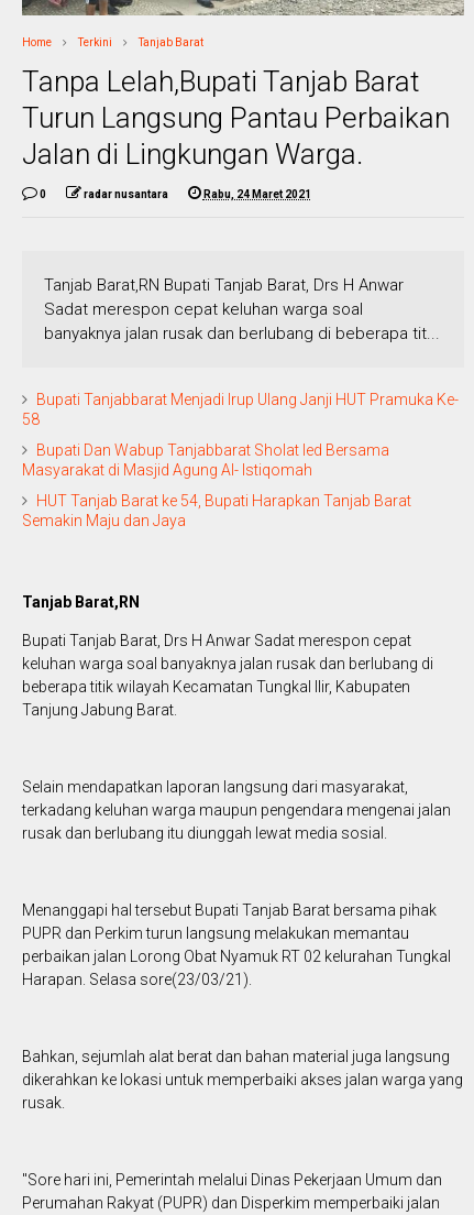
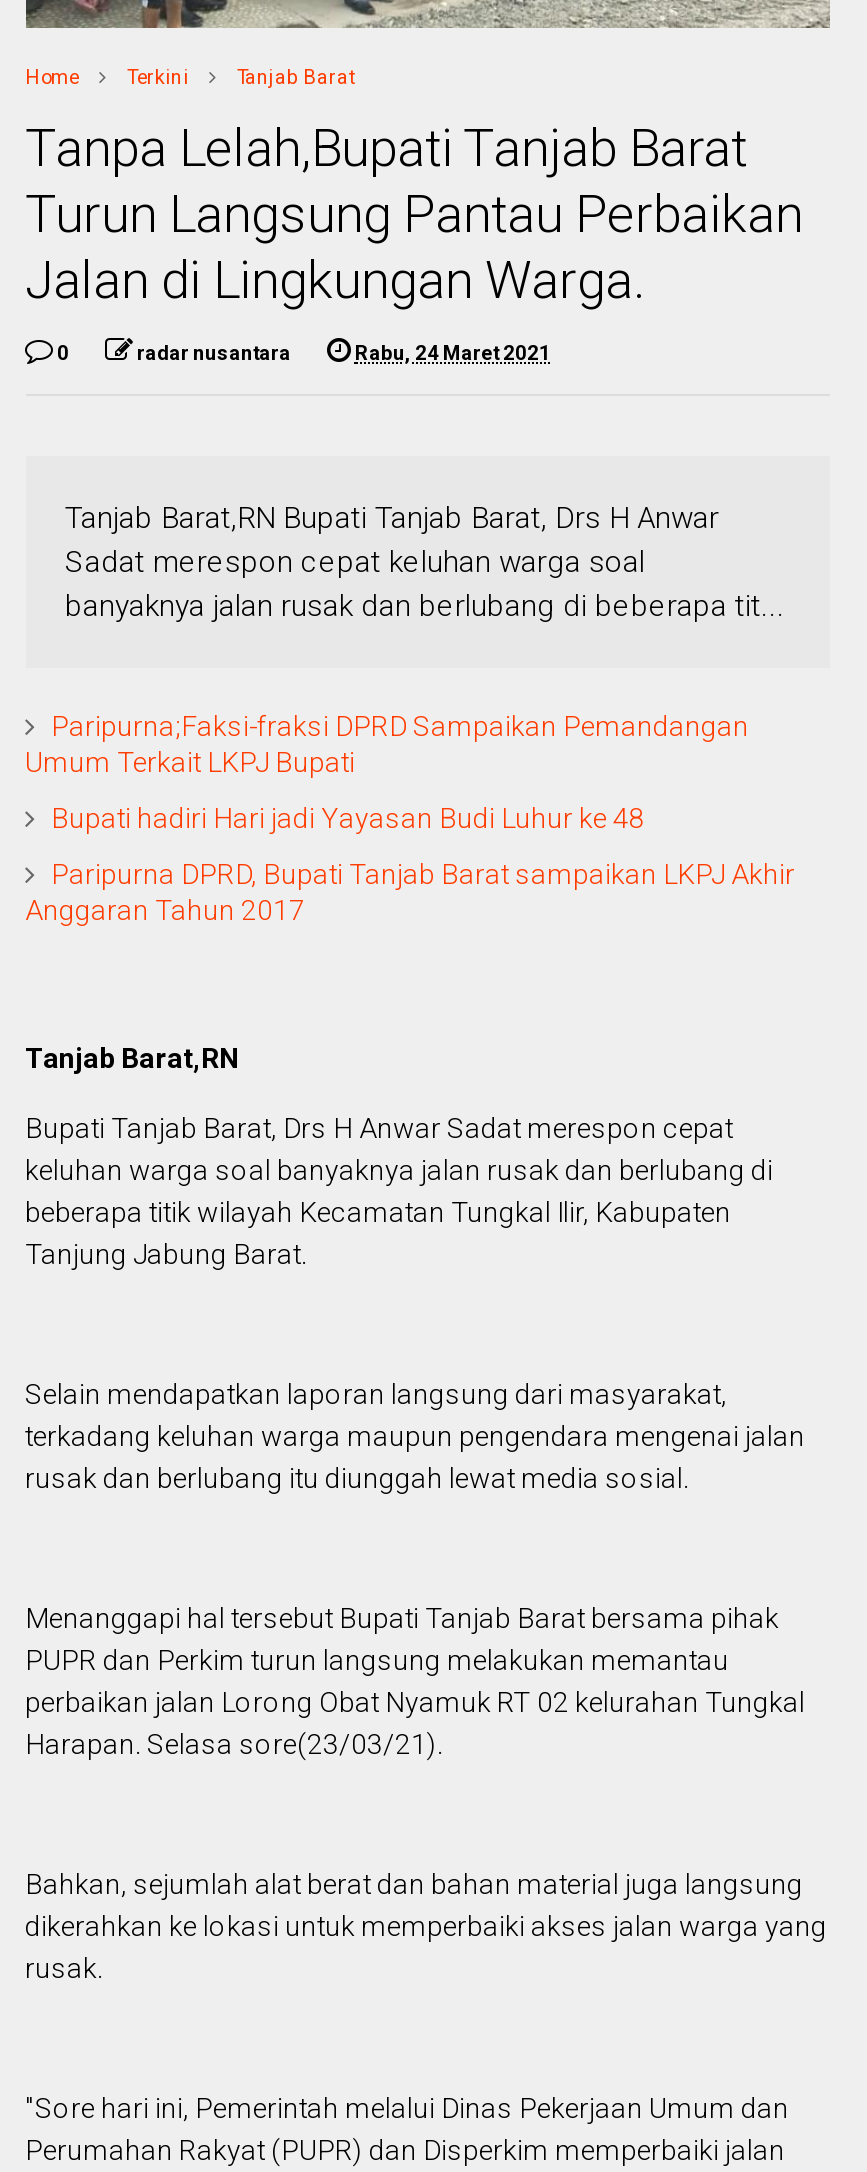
- Bupati Tanjabbarat Menjadi Irup Ulang Janji HUT Pramuka Ke-
- 58
+ Paripurna;Faksi-fraksi DPRD Sampaikan Pemandangan
+ Umum Terkait LKPJ Bupati

- Bupati Dan Wabup Tanjabbarat Sholat Ied Bersama
- Masyarakat di Masjid Agung Al- Istiqomah
+ Bupati hadiri Hari jadi Yayasan Budi Luhur ke 48

- HUT Tanjab Barat ke 54, Bupati Harapkan Tanjab Barat
- Semakin Maju dan Jaya
+ Paripurna DPRD, Bupati Tanjab Barat sampaikan LKPJ Akhir
+ Anggaran Tahun 2017
